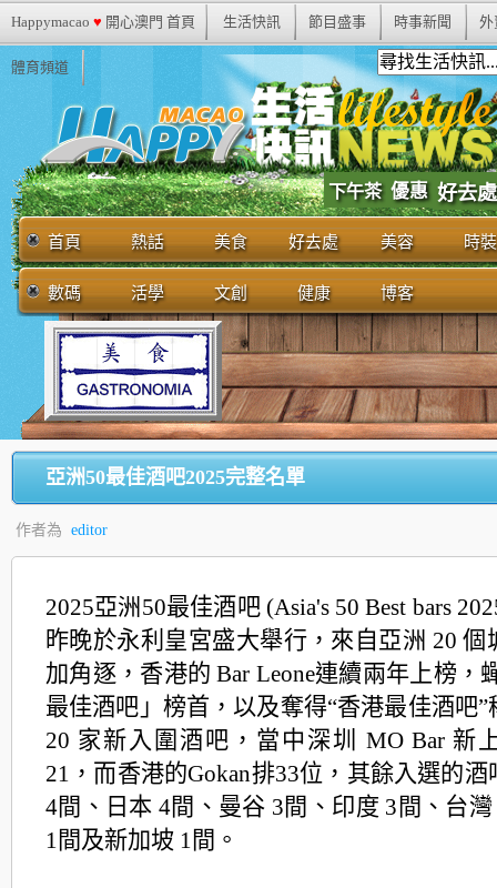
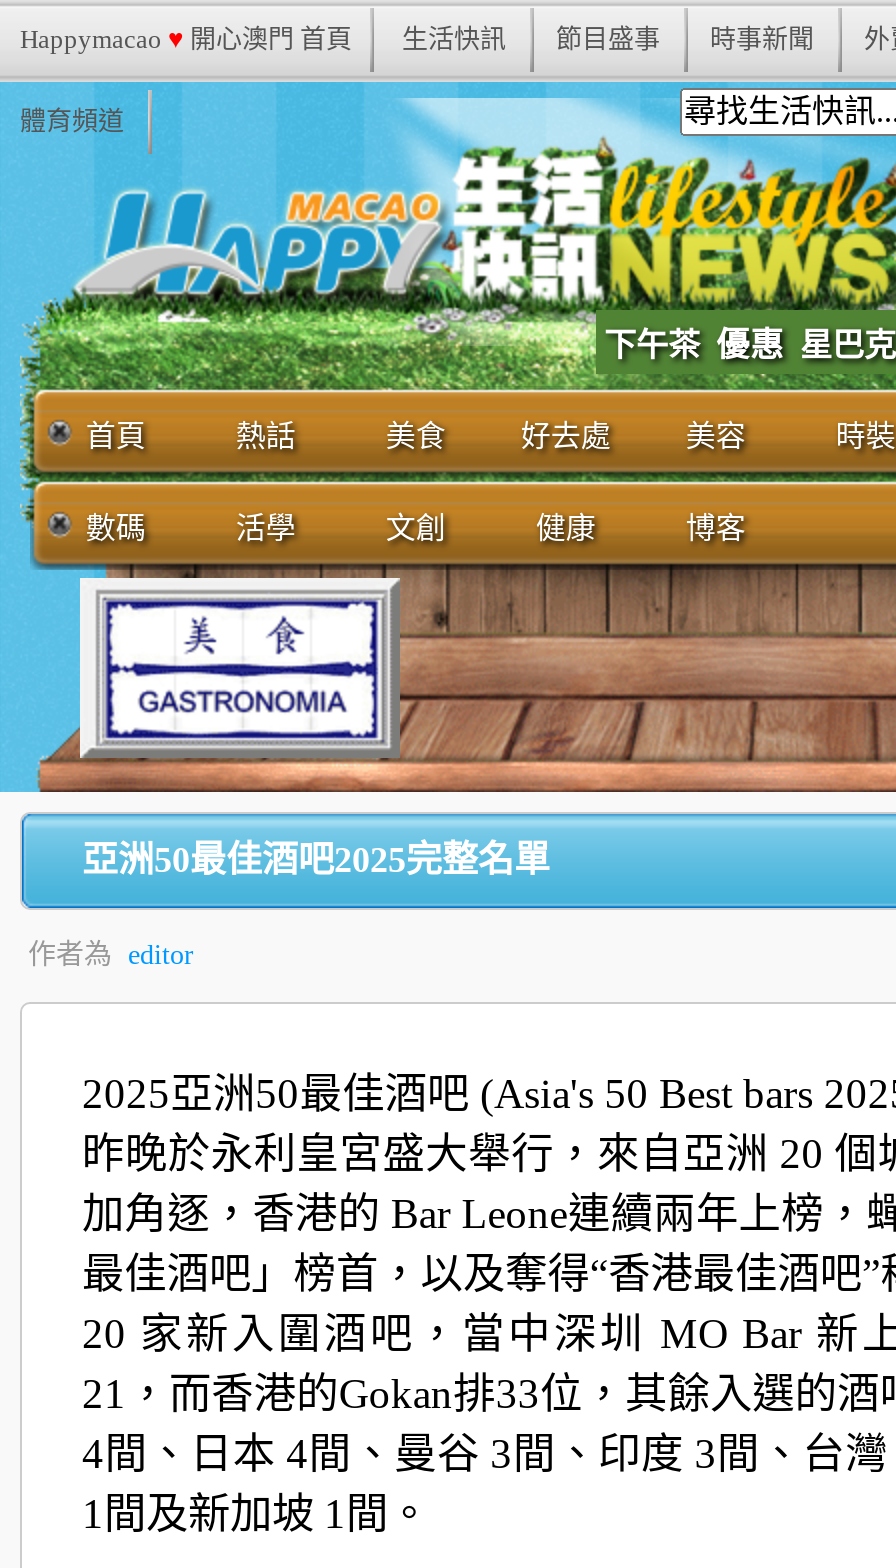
- 下午茶 優惠 好去處
+ 下午茶 優惠 星巴克
